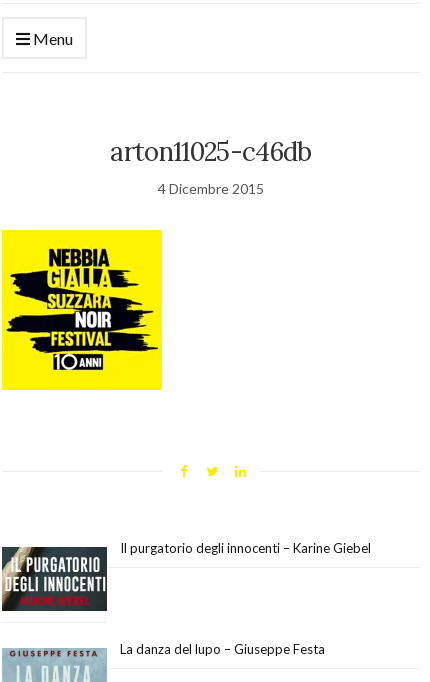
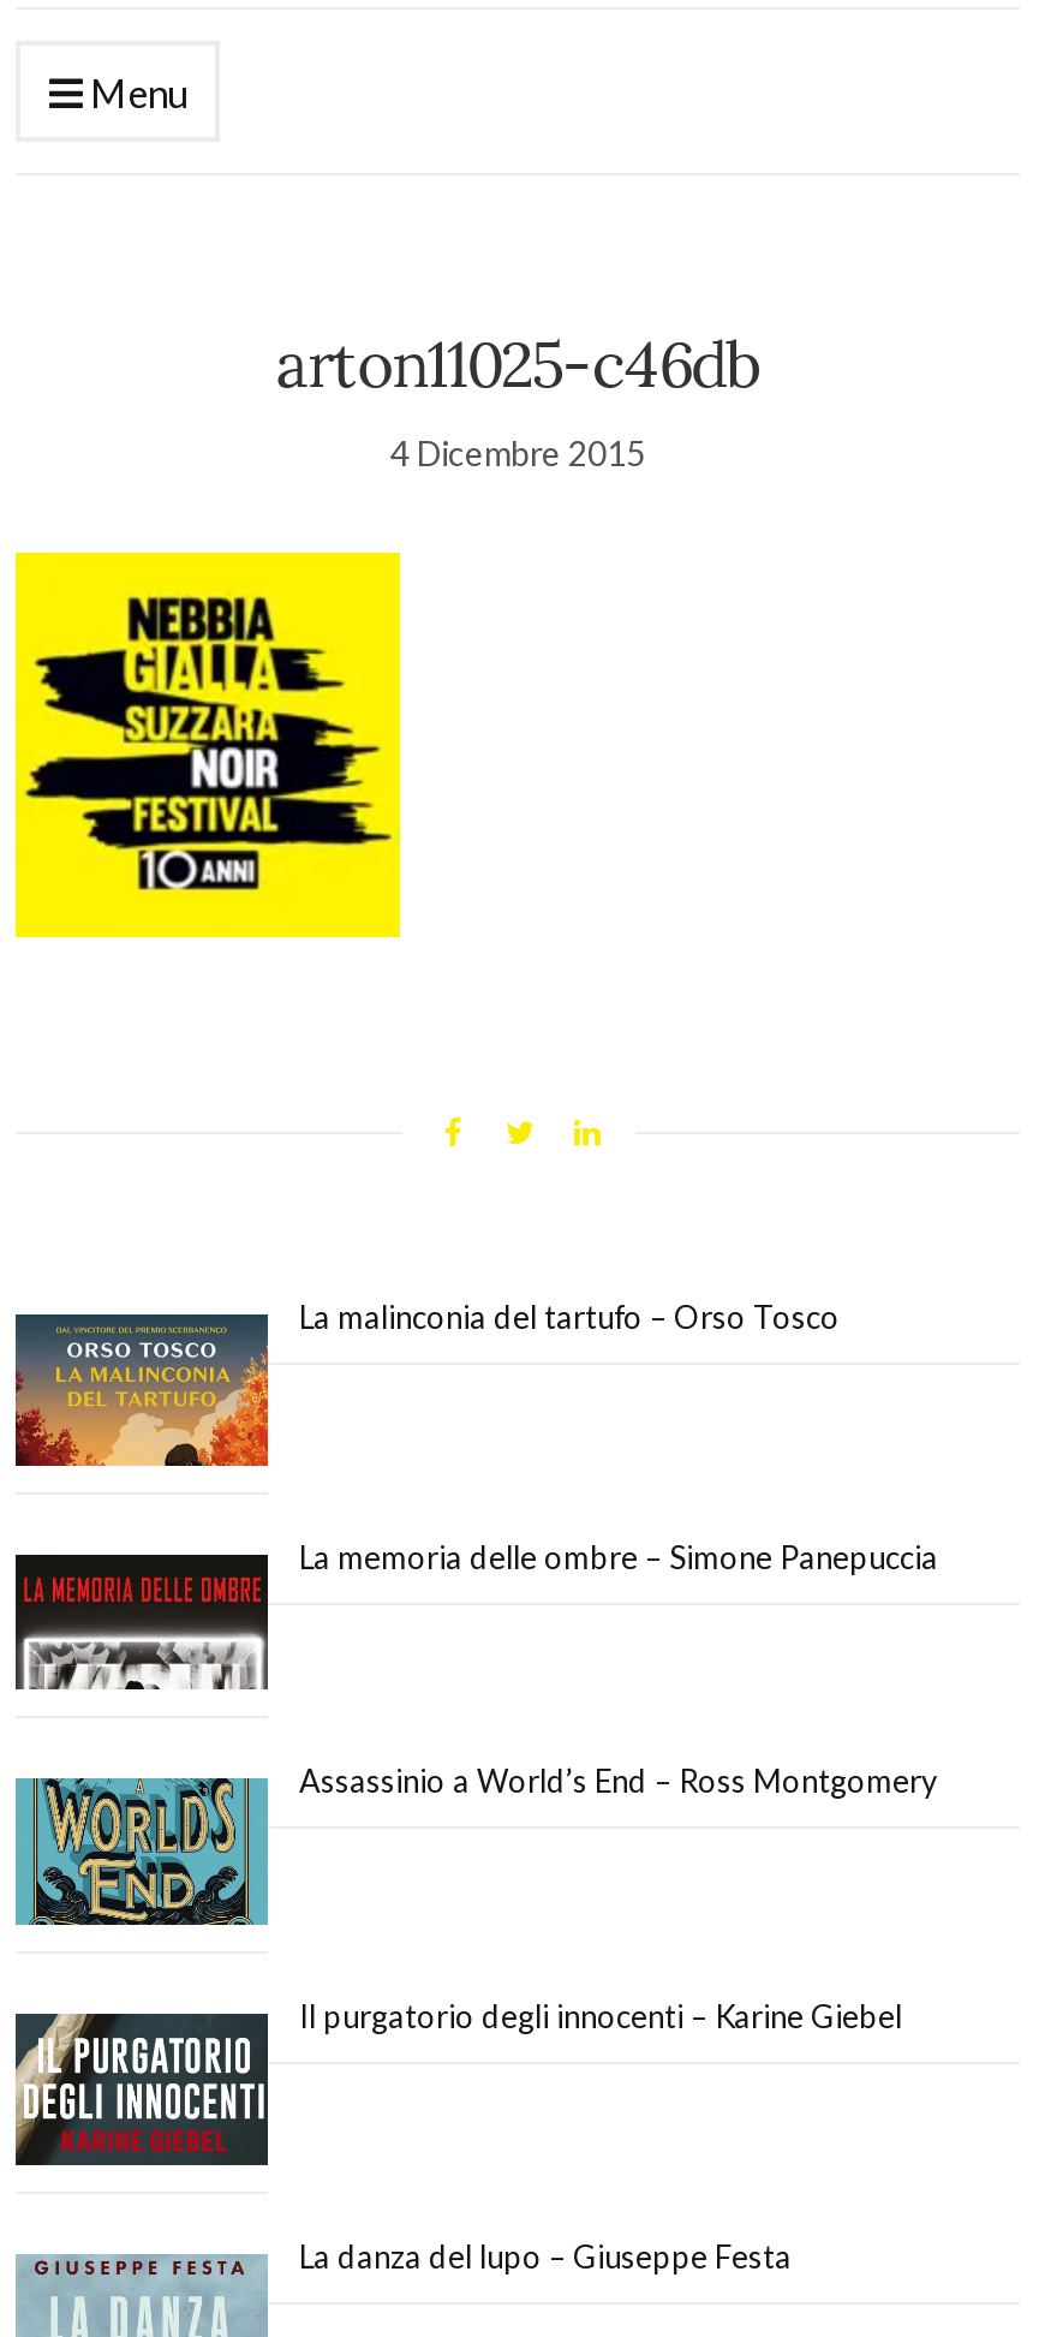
+ [image]
+ La malinconia del tartufo – Orso Tosco

+ [image]
+ La memoria delle ombre – Simone Panepuccia

+ [image]
+ Assassinio a World’s End – Ross Montgomery
